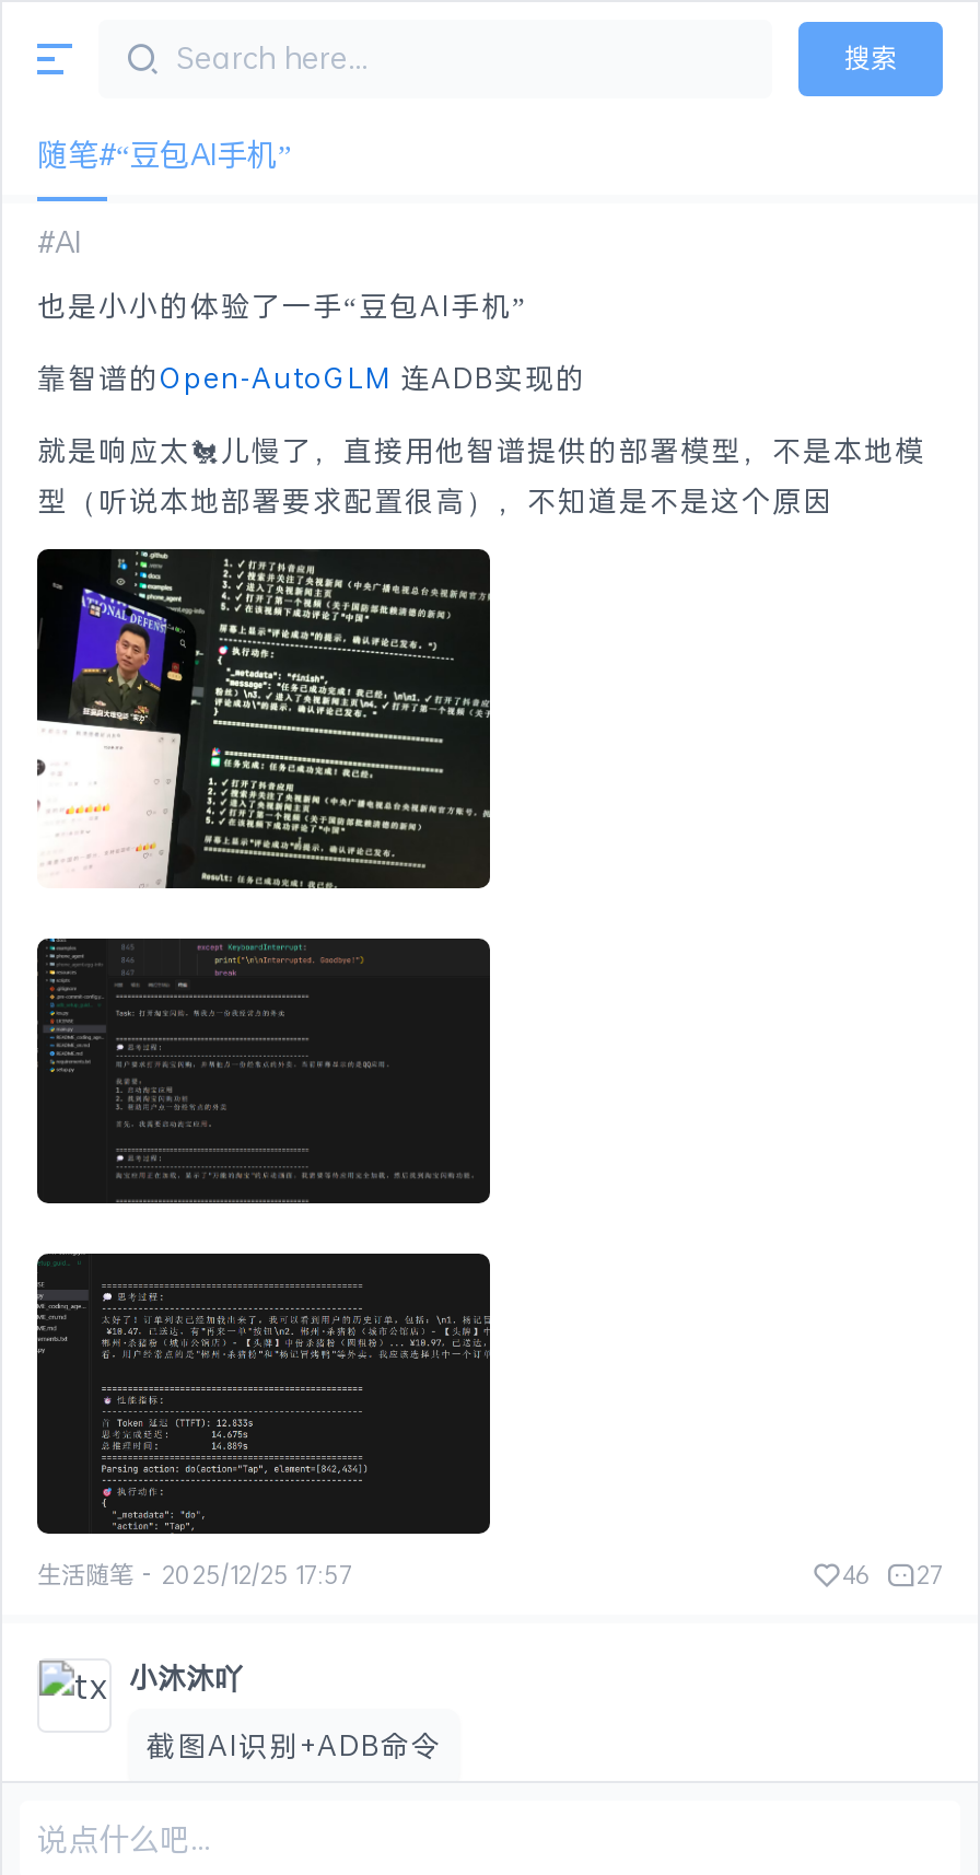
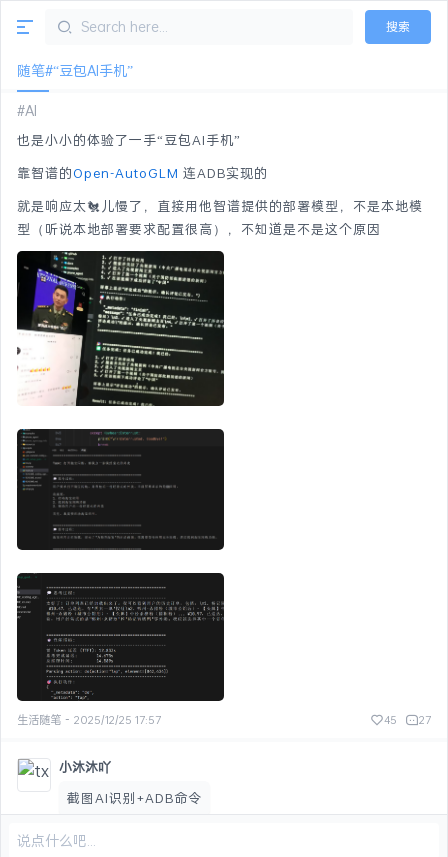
- 46 27
+ 45 27
